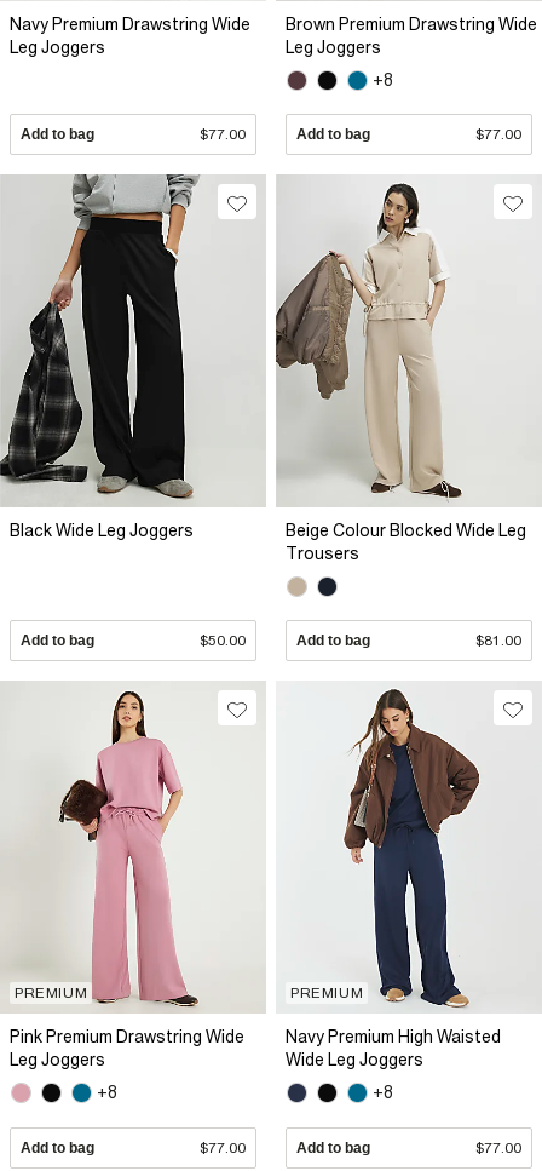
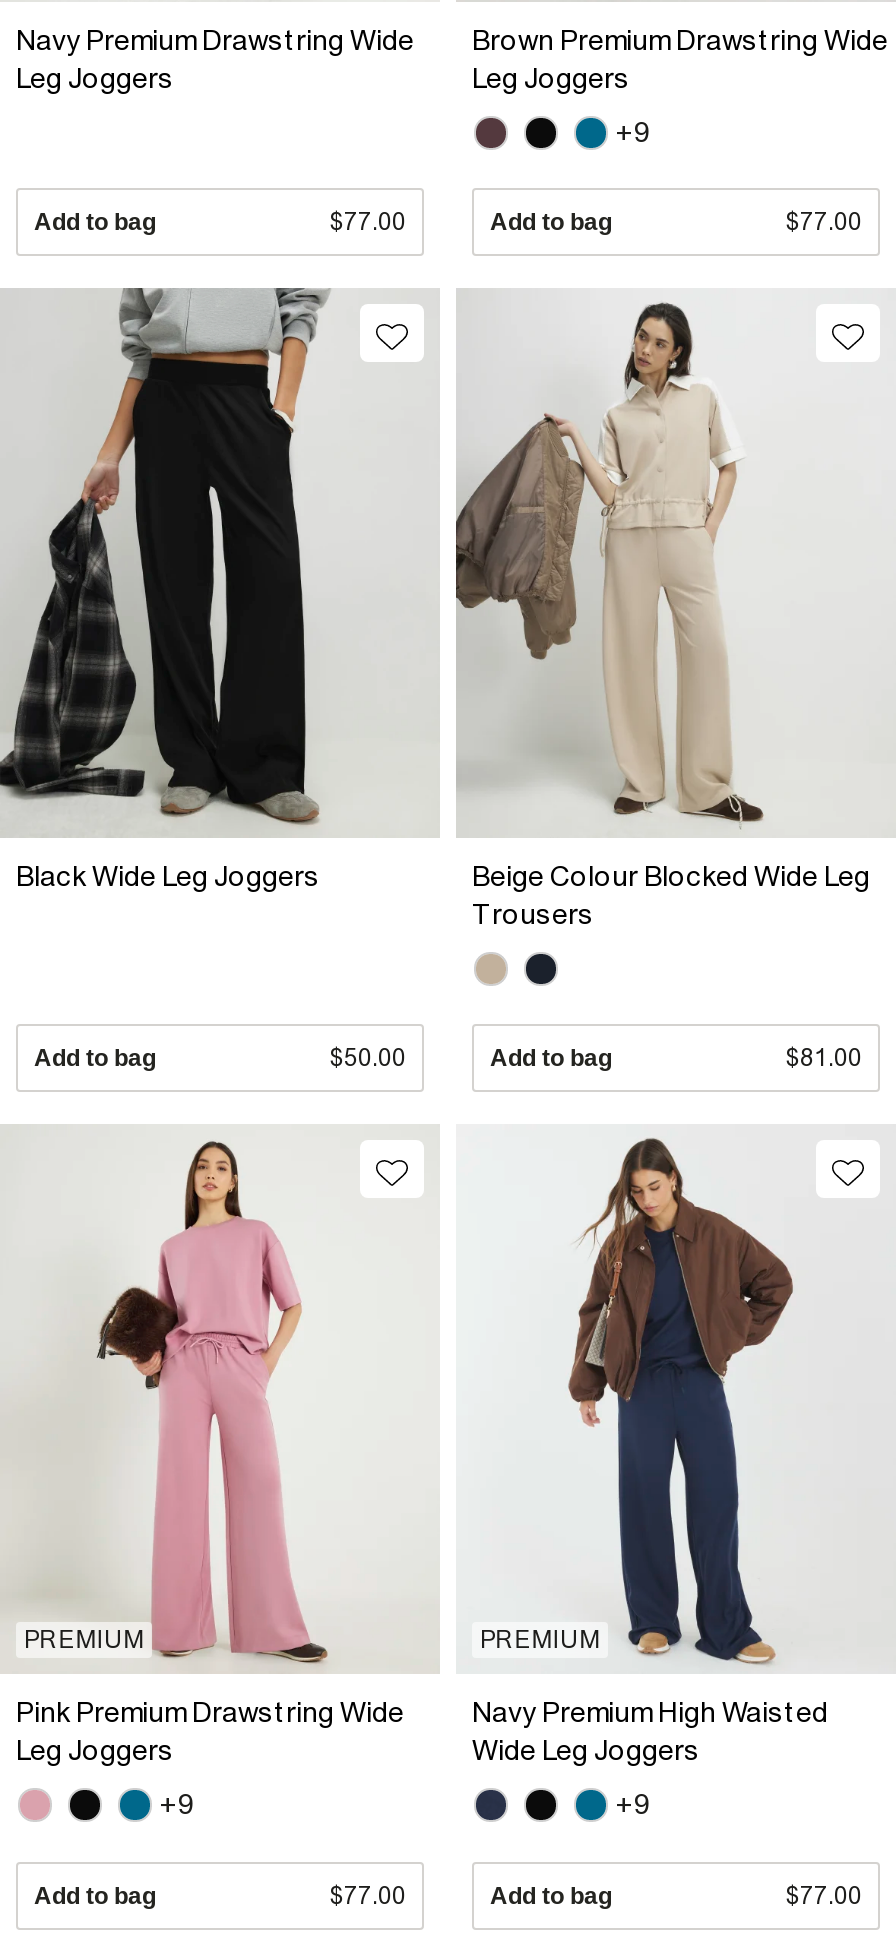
- +8
+ +9

- +8
+ +9

- +8
+ +9
